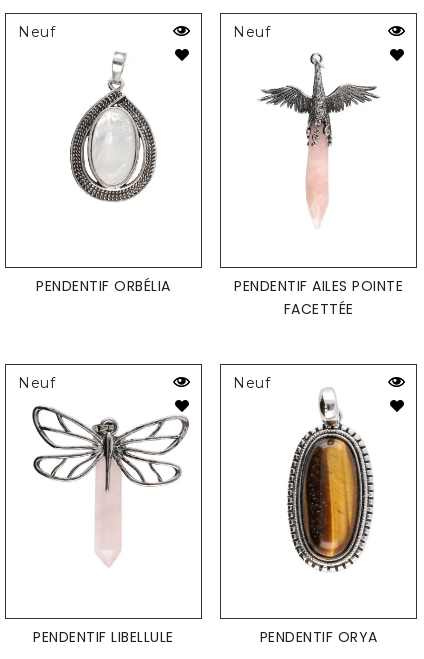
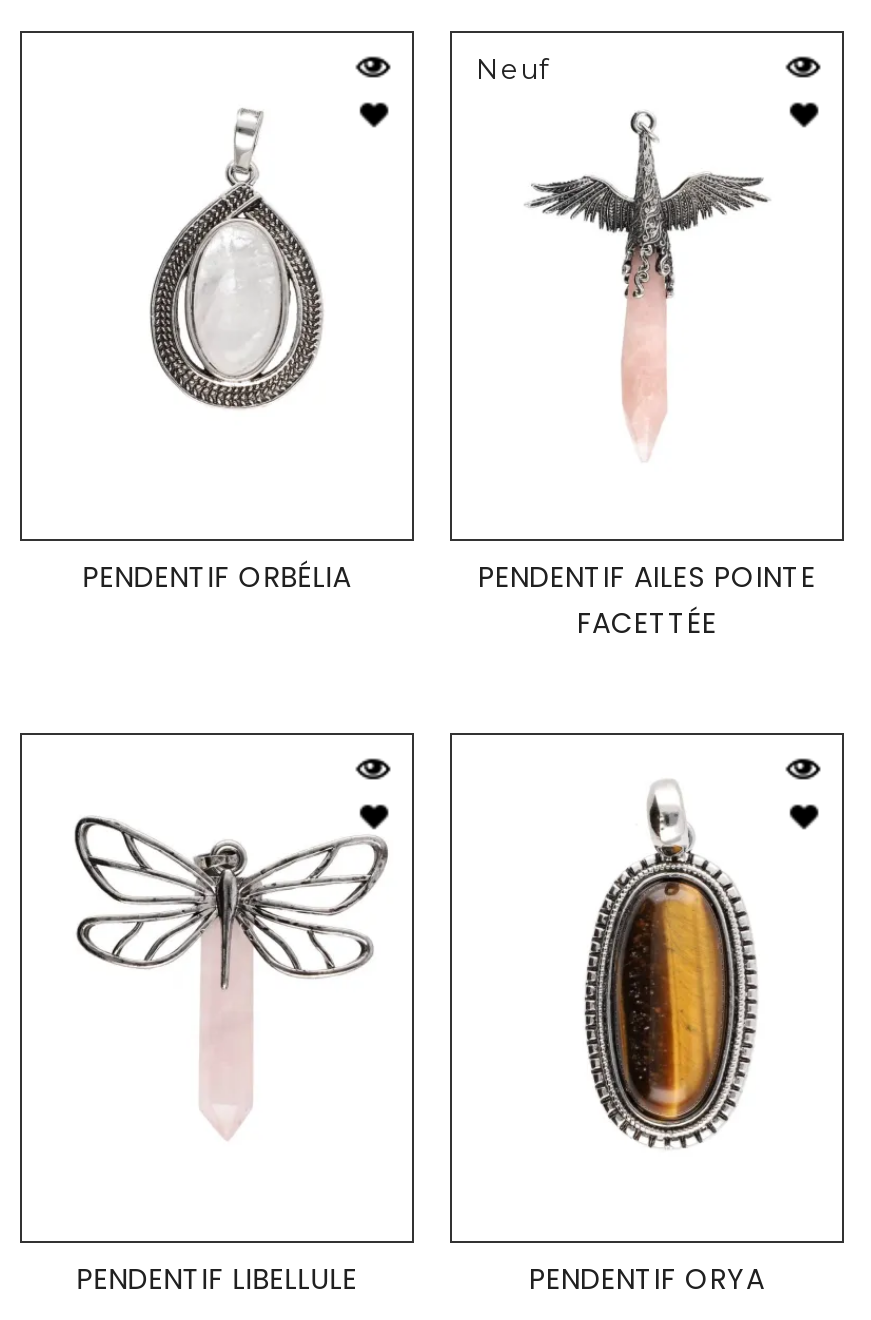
- Neuf

- Neuf

- Neuf
